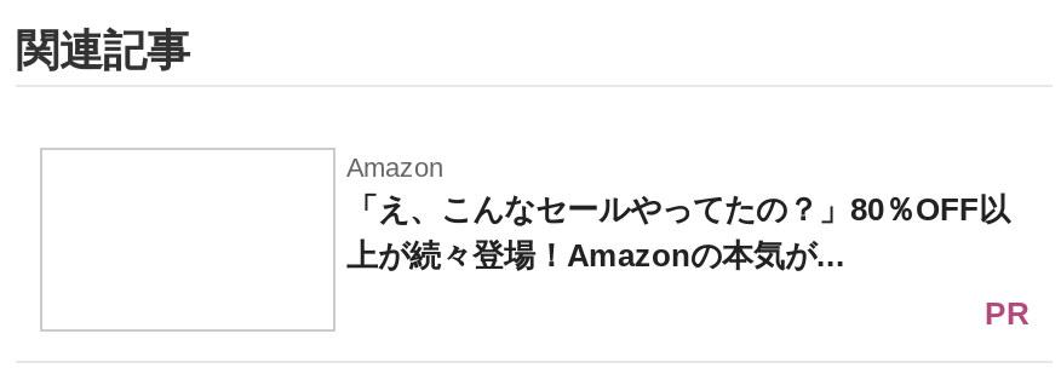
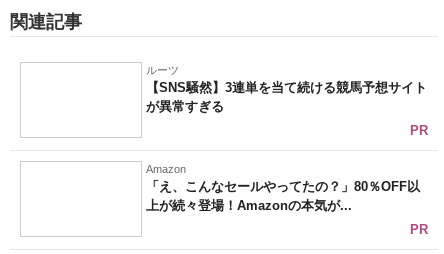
+ ルーツ
+ 【SNS騒然】3連単を当て続ける競馬予想サイト
+ が異常すぎる
+ PR
